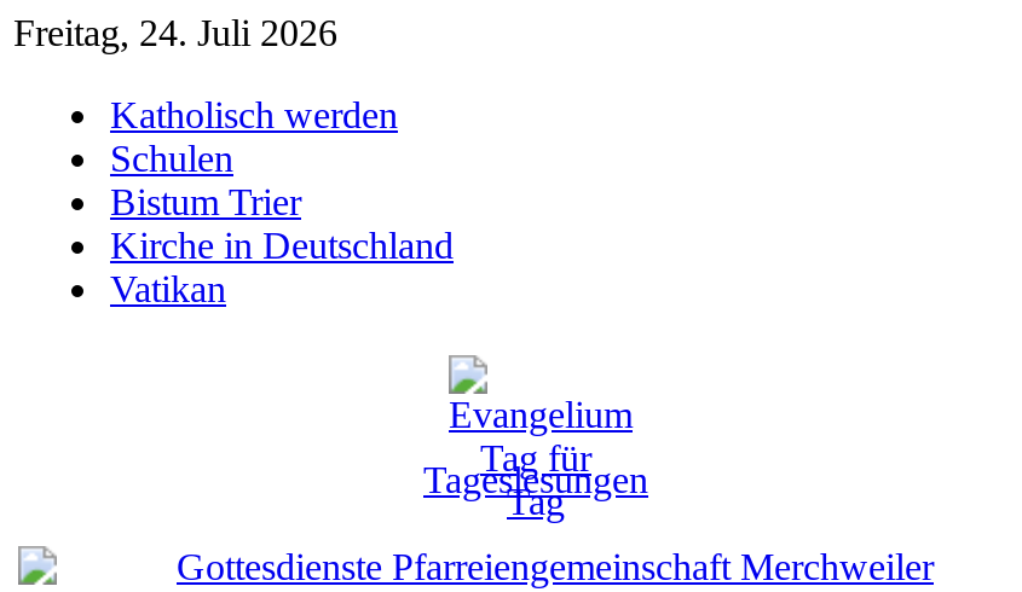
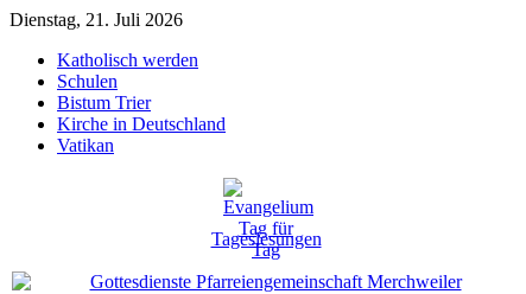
- Freitag, 24. Juli 2026
+ Dienstag, 21. Juli 2026
